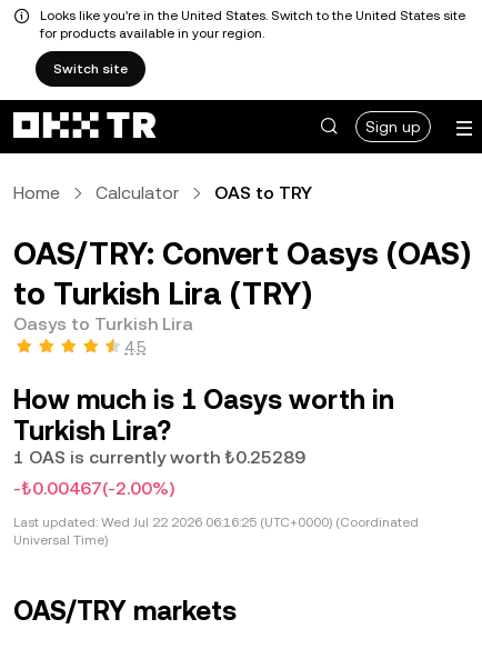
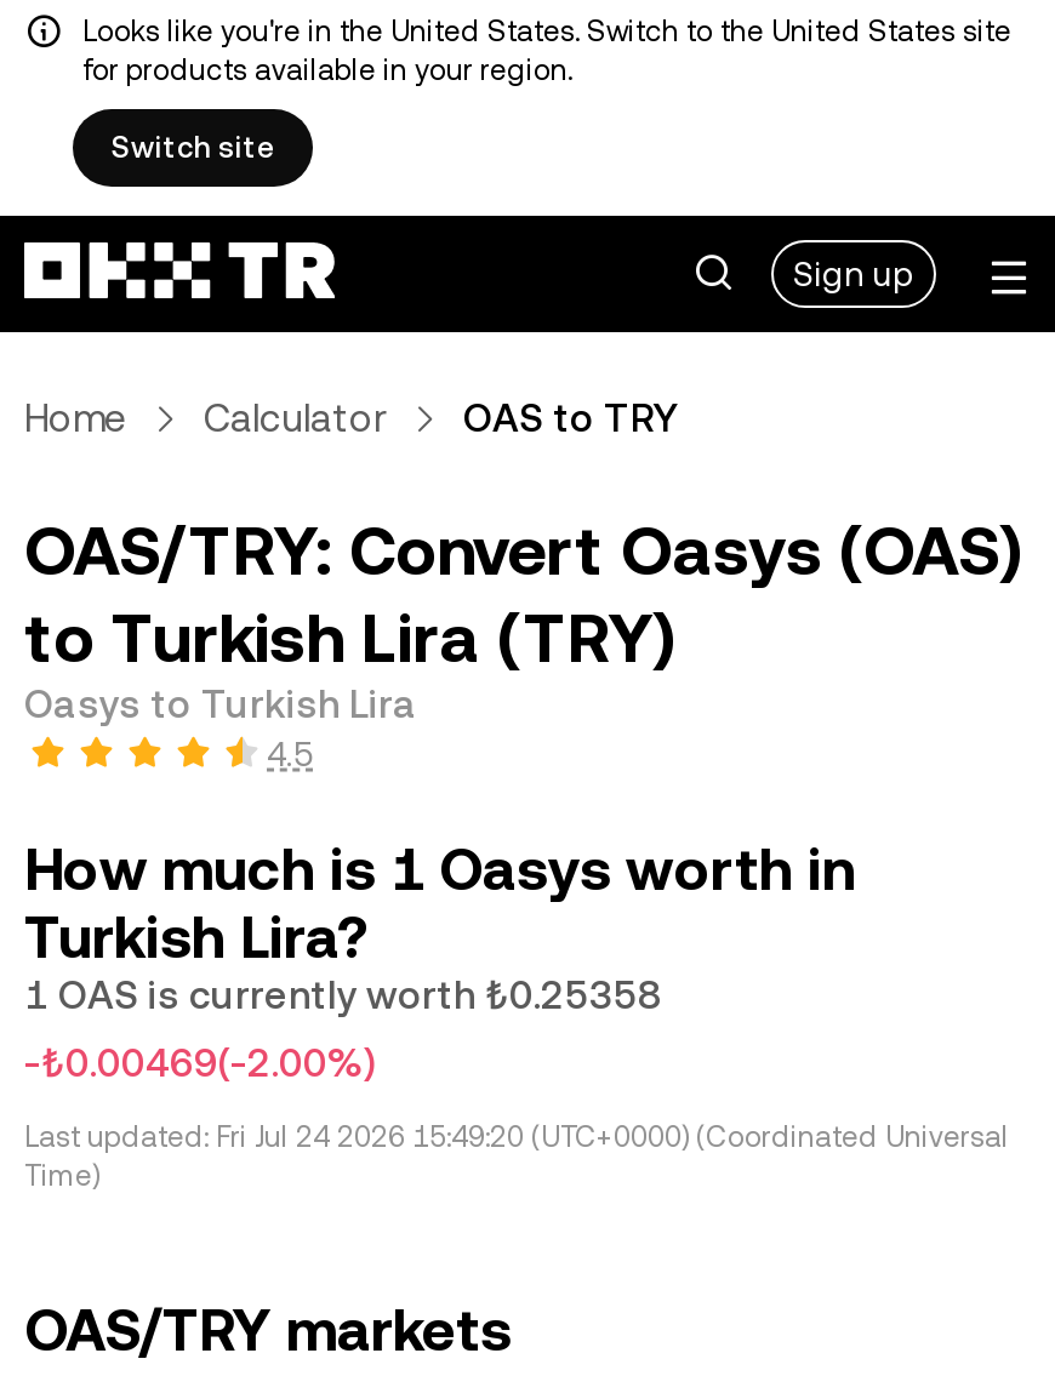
- 1 OAS is currently worth ₺0.25289
+ 1 OAS is currently worth ₺0.25358

- -₺0.00467(-2.00%)
+ -₺0.00469(-2.00%)

- Last updated: Wed Jul 22 2026 06:16:25 (UTC+0000) (Coordinated
- Universal Time)
+ Last updated: Fri Jul 24 2026 15:49:20 (UTC+0000) (Coordinated Universal
+ Time)
